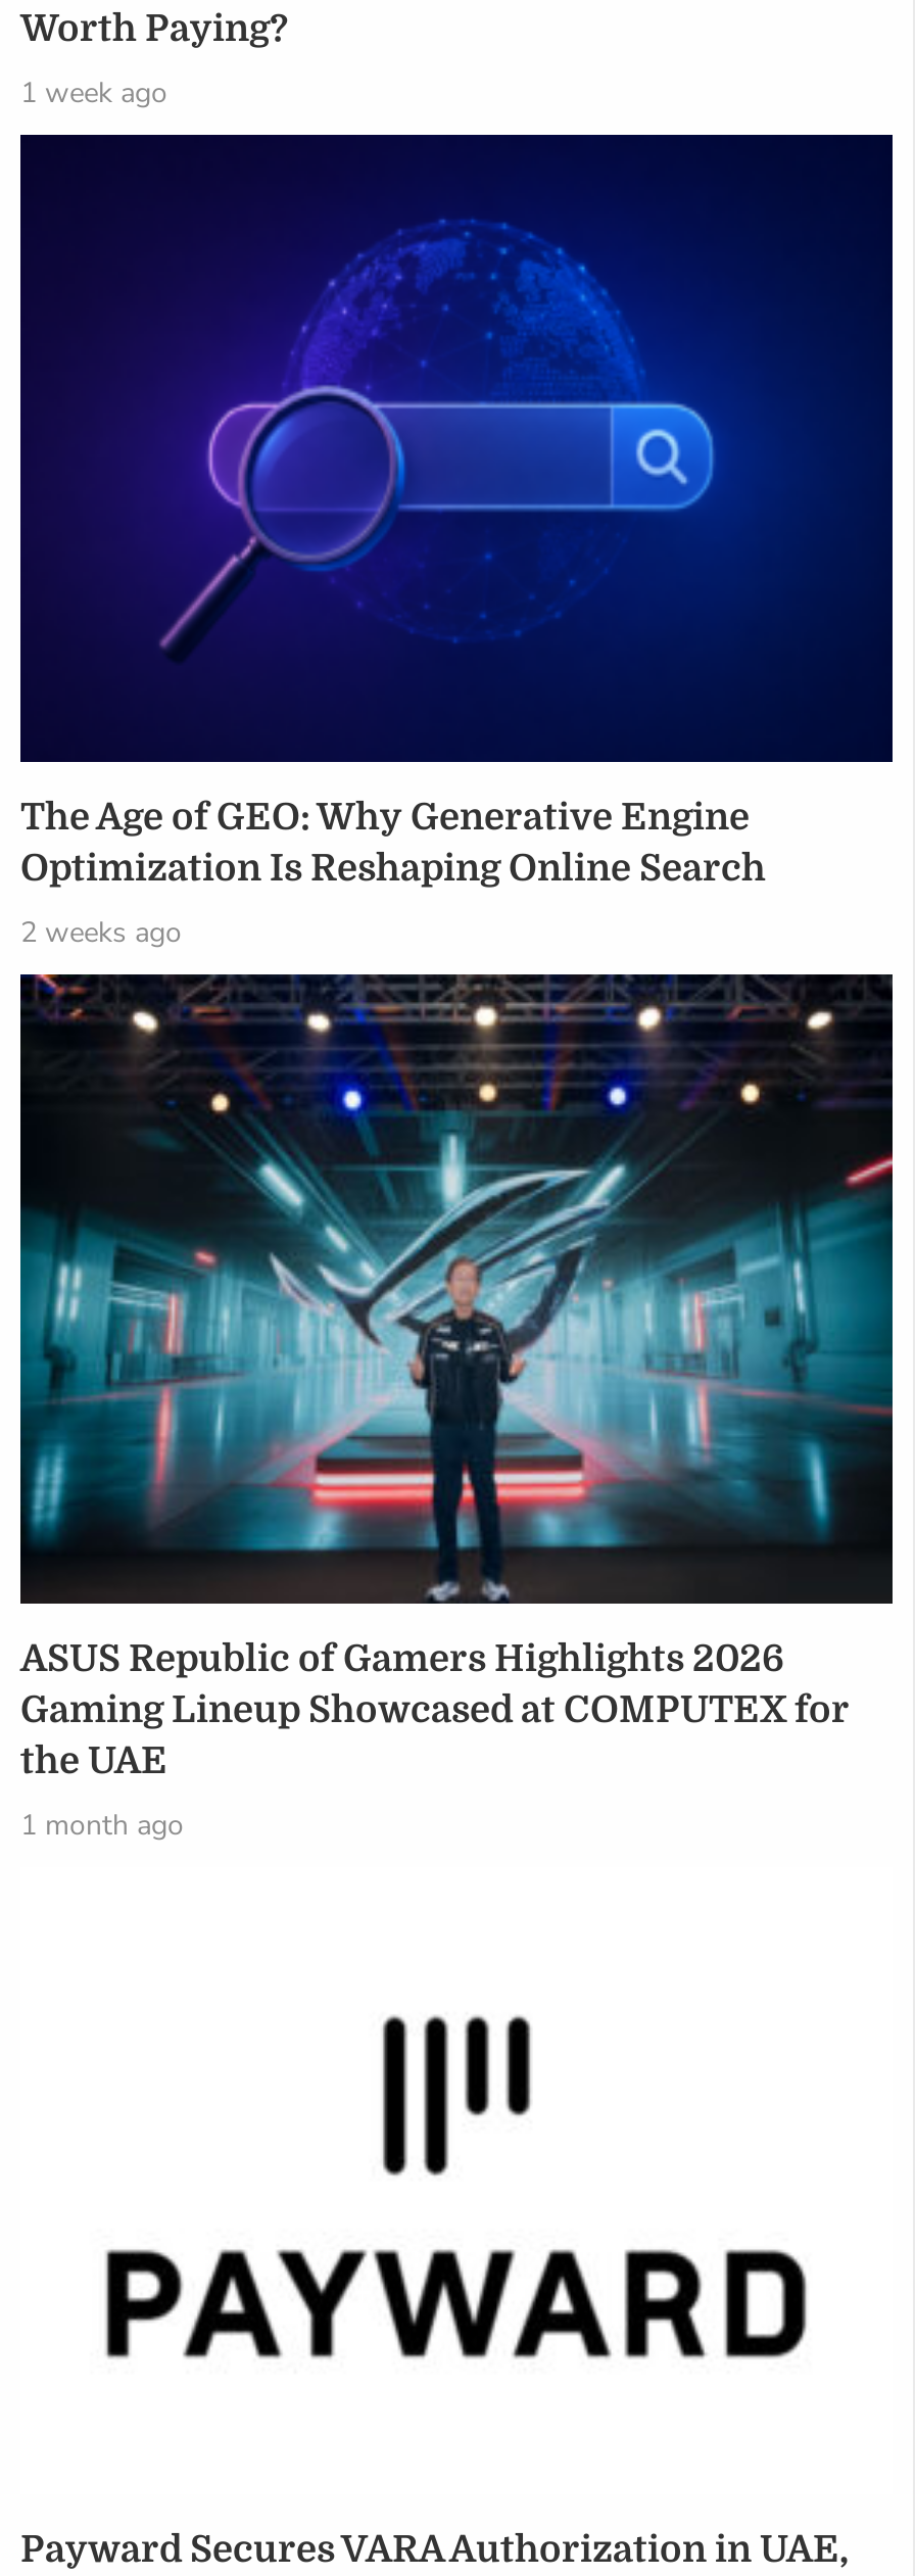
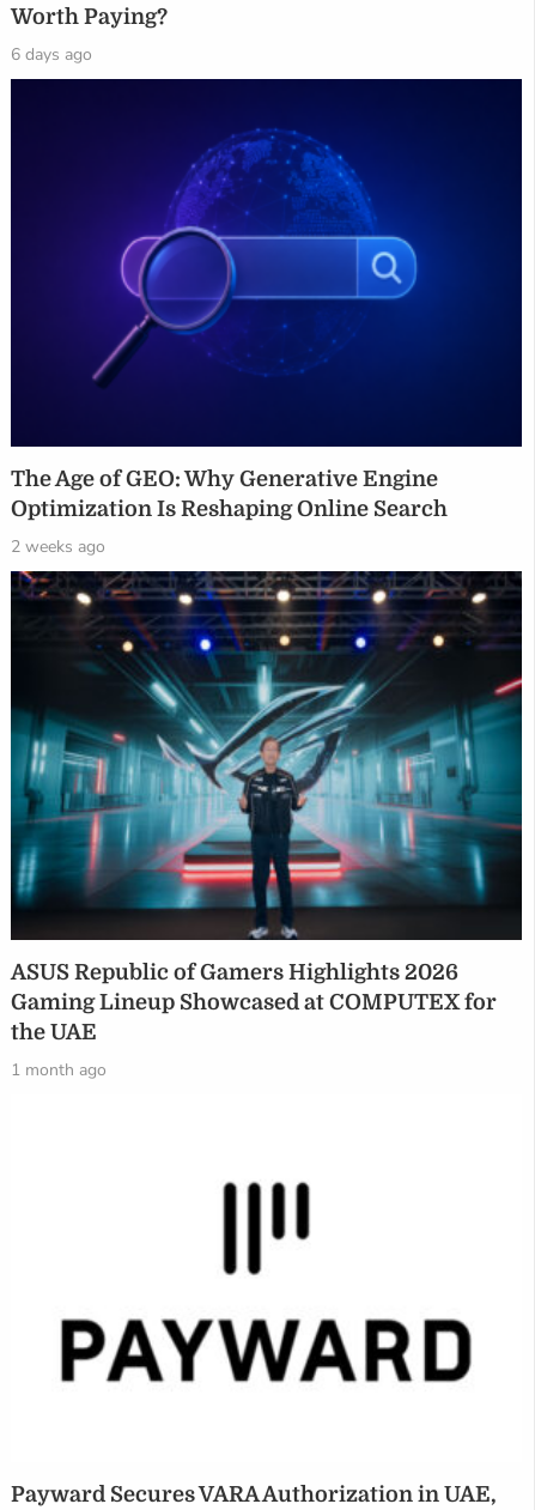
- 1 week ago
+ 6 days ago
